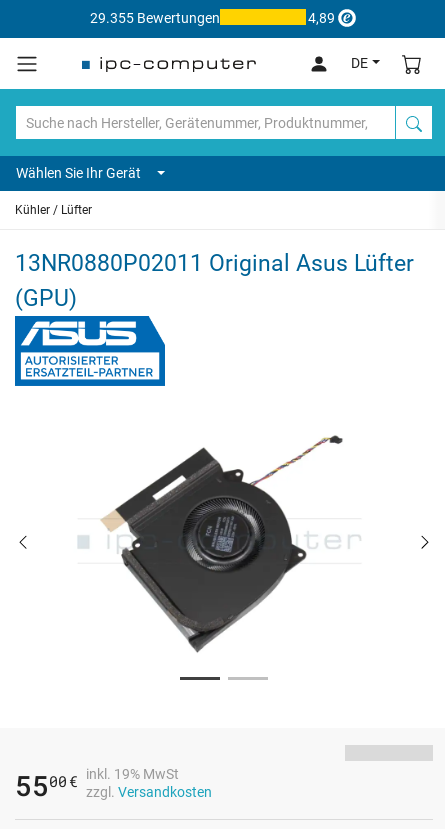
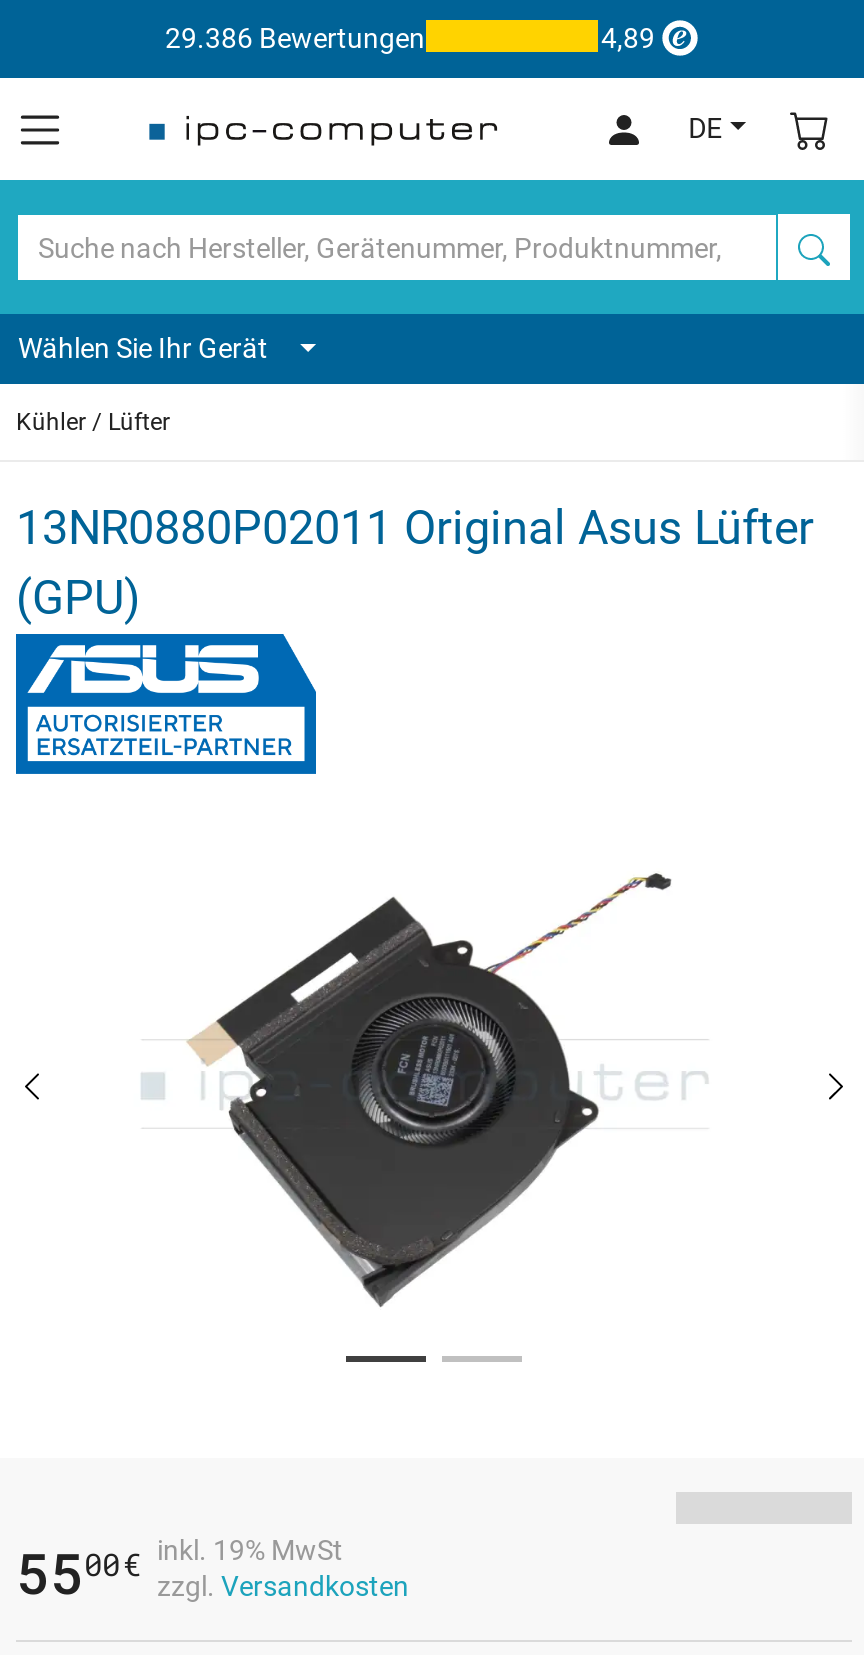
- 29.355 Bewertungen
+ 29.386 Bewertungen
